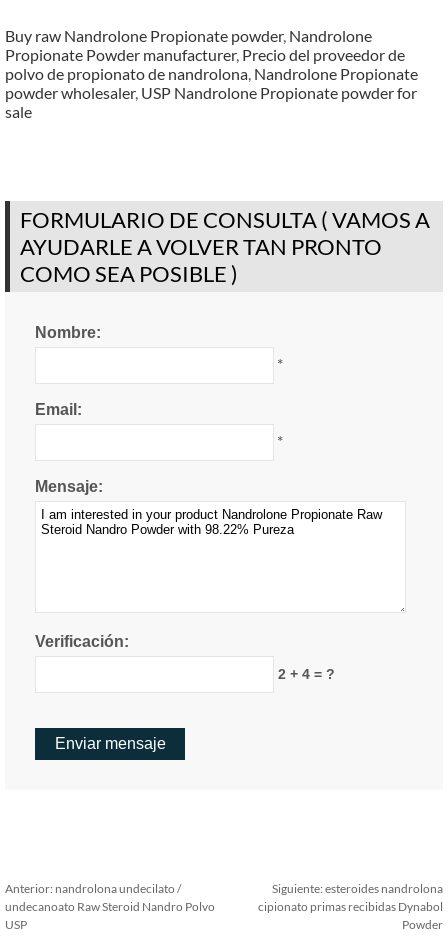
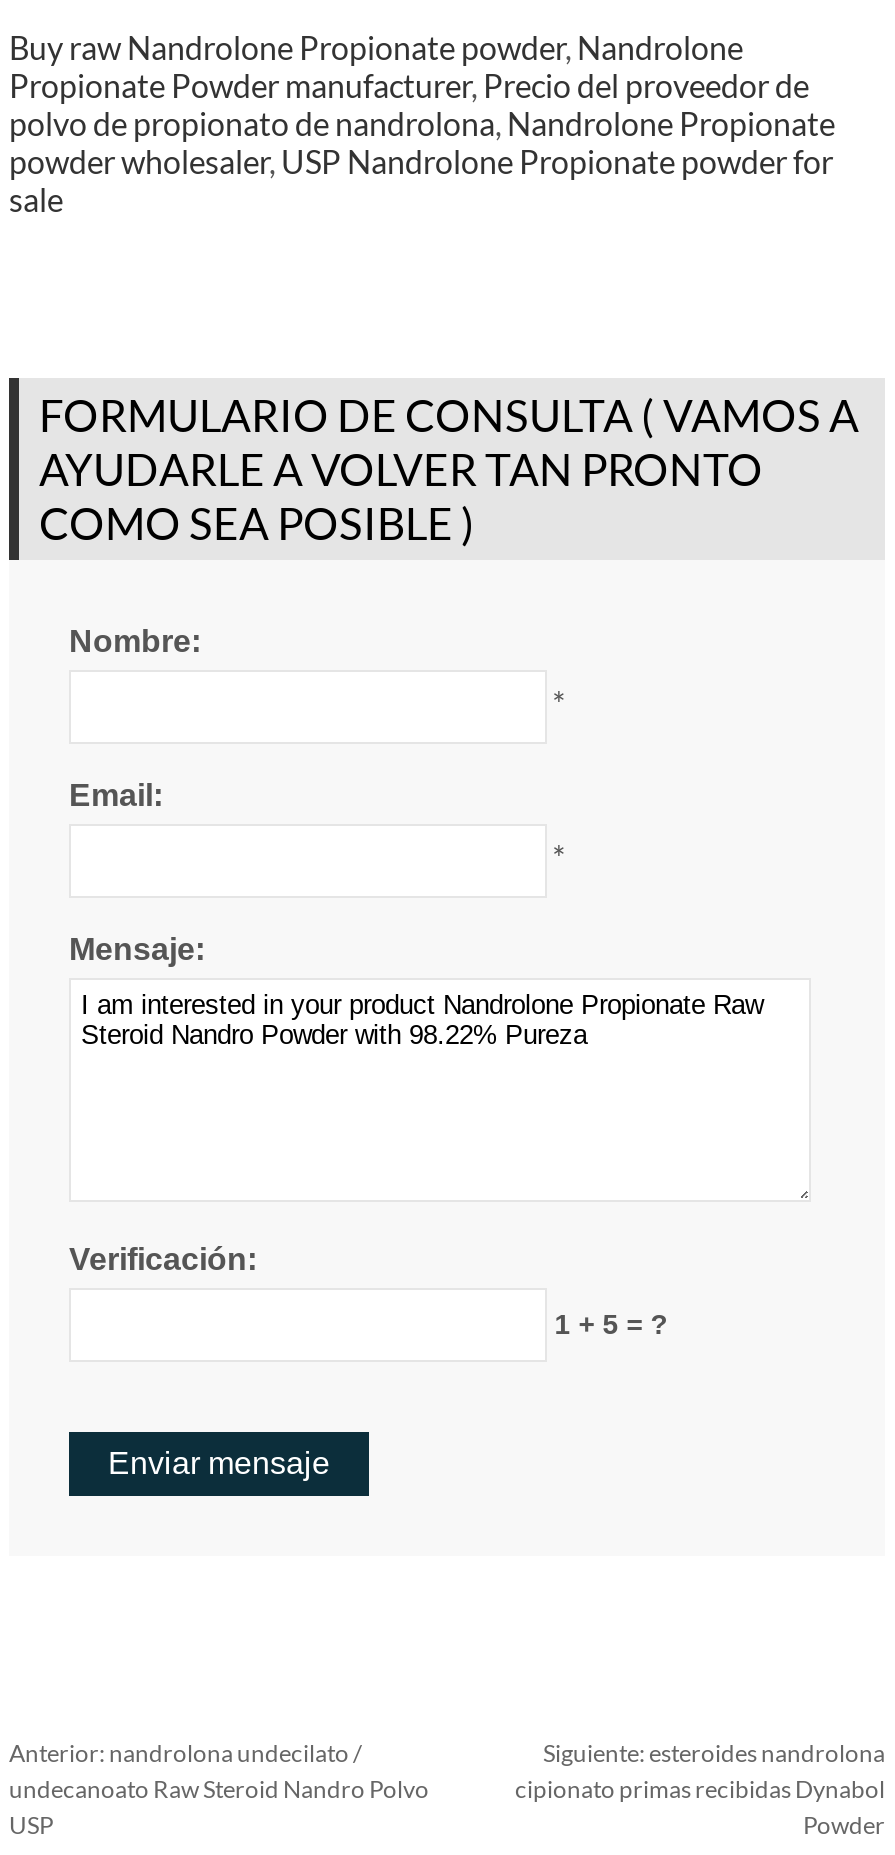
- 2 + 4 = ?
+ 1 + 5 = ?
